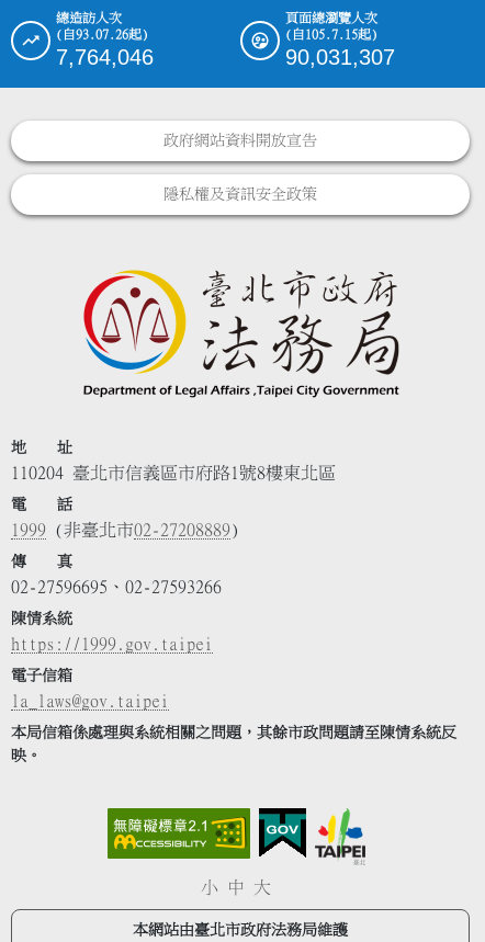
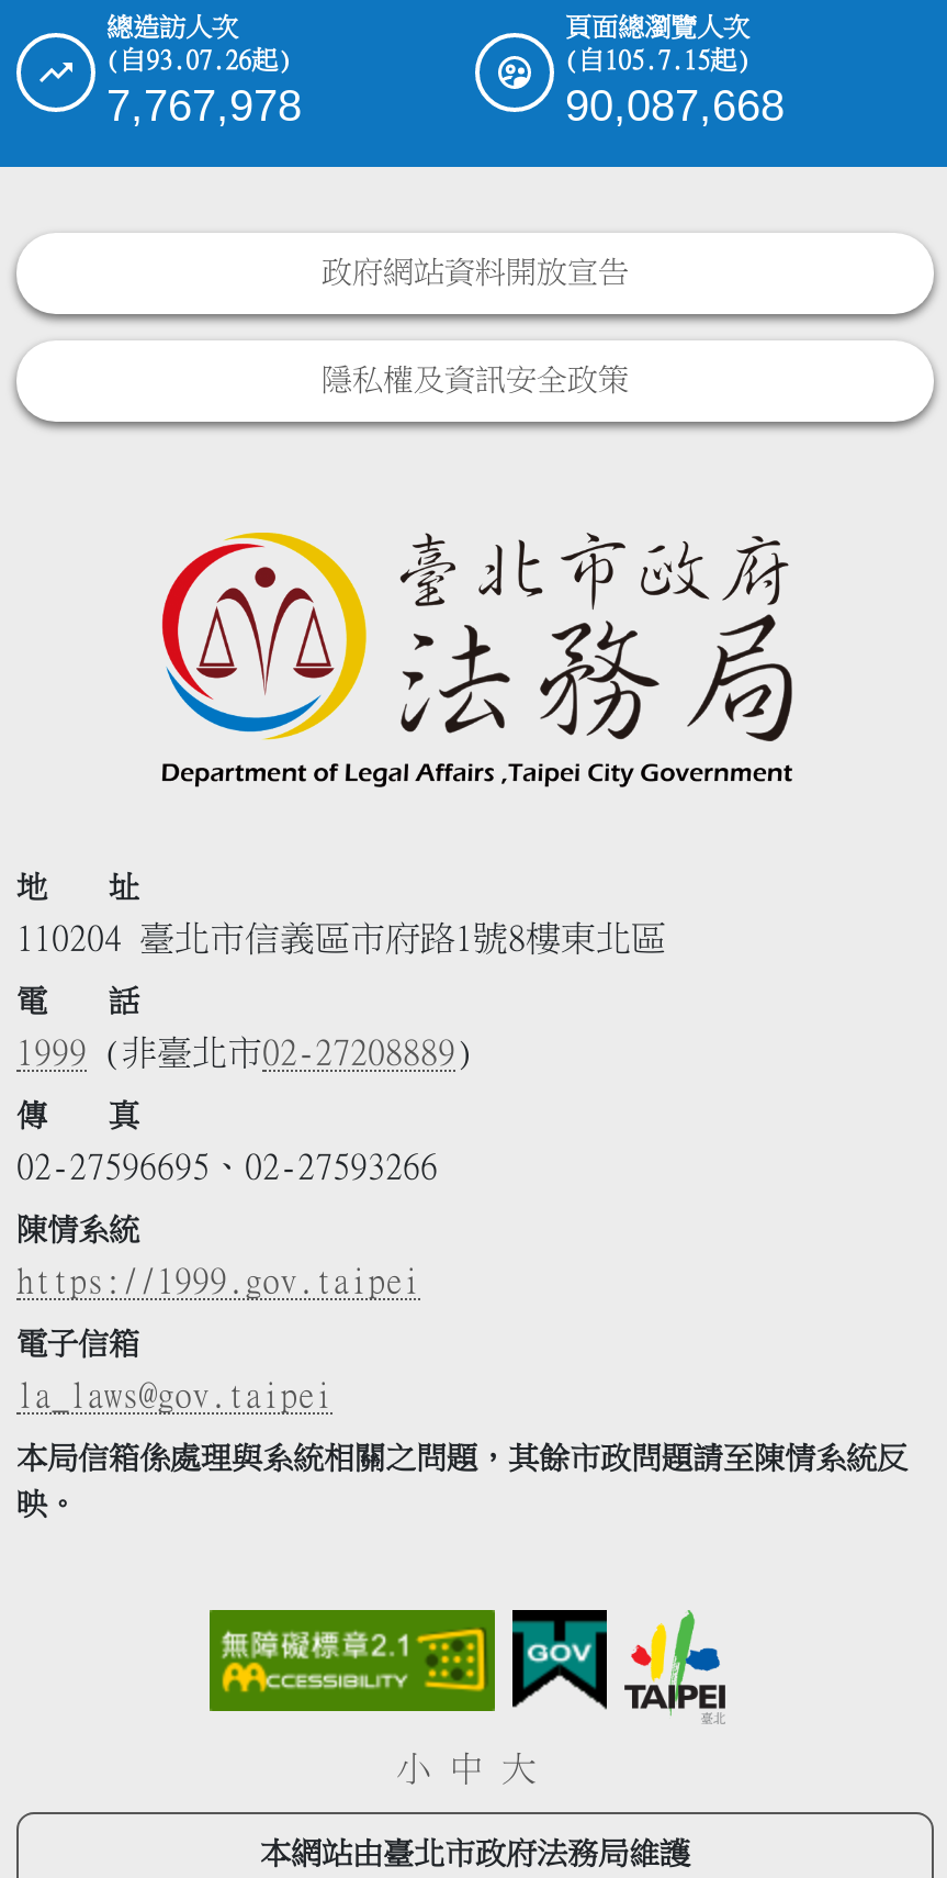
- 7,764,046
+ 7,767,978

- 90,031,307
+ 90,087,668
